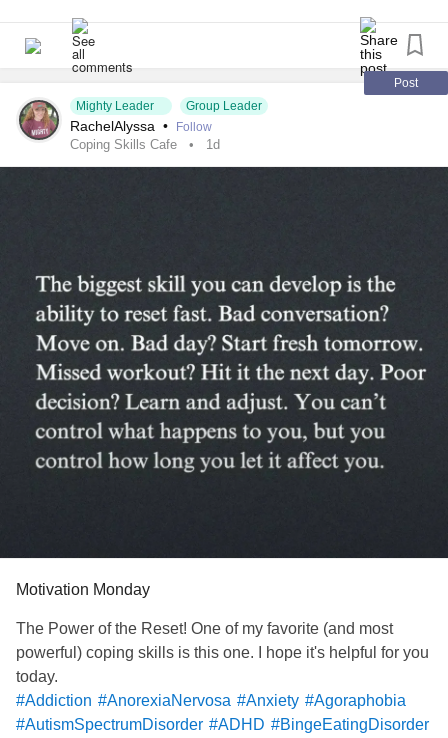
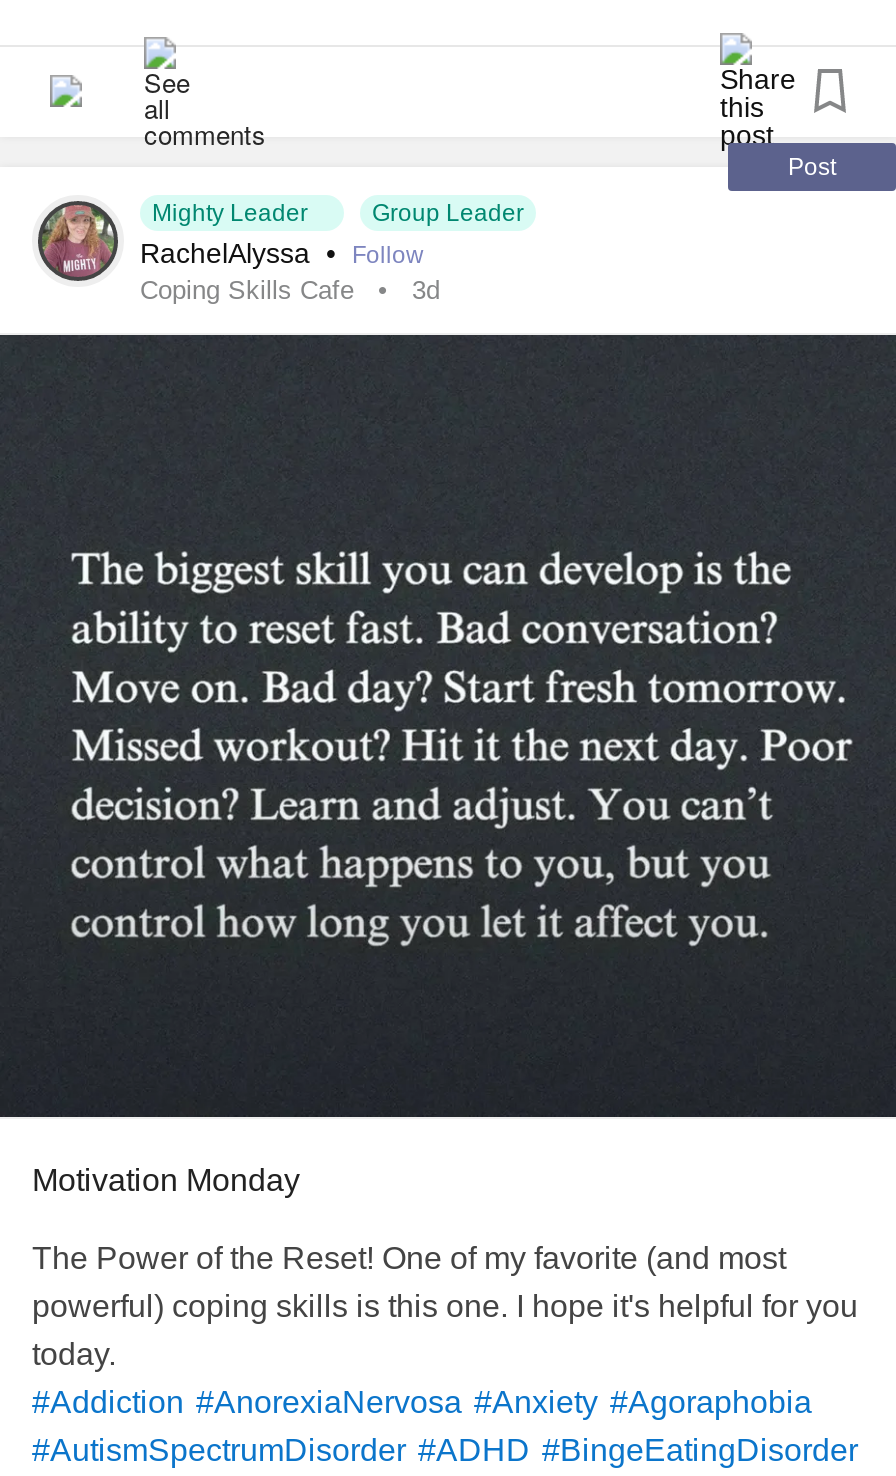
- Coping Skills Cafe 1d
+ Coping Skills Cafe 3d
